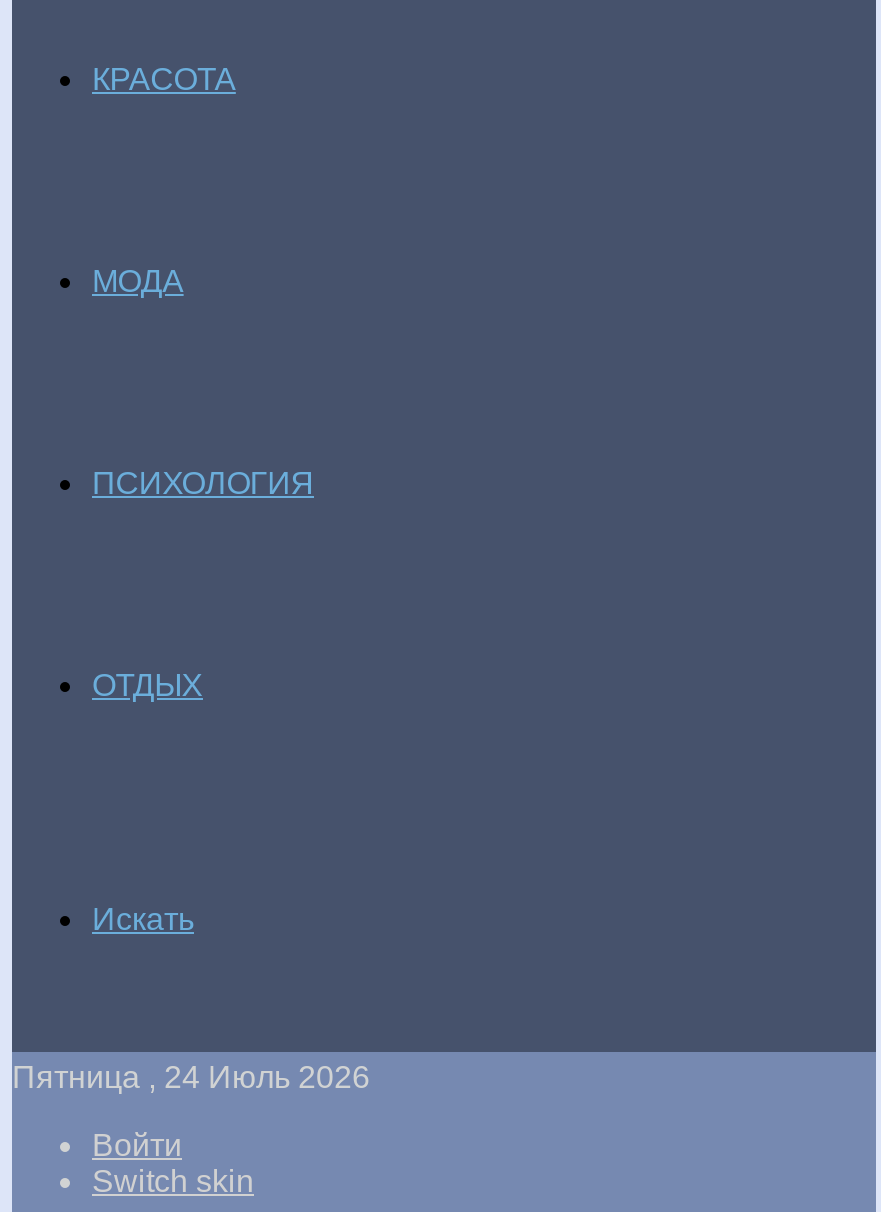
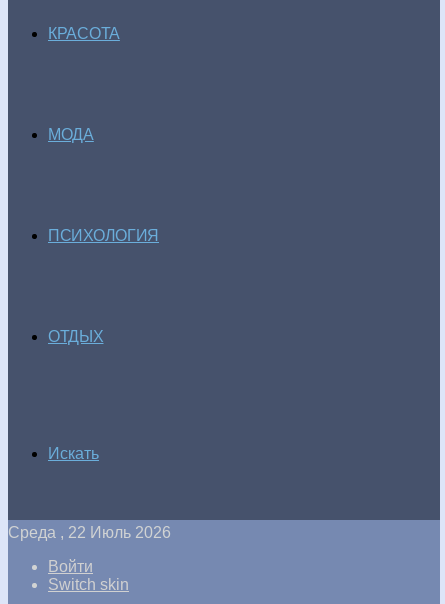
- Пятница , 24 Июль 2026
+ Среда , 22 Июль 2026
